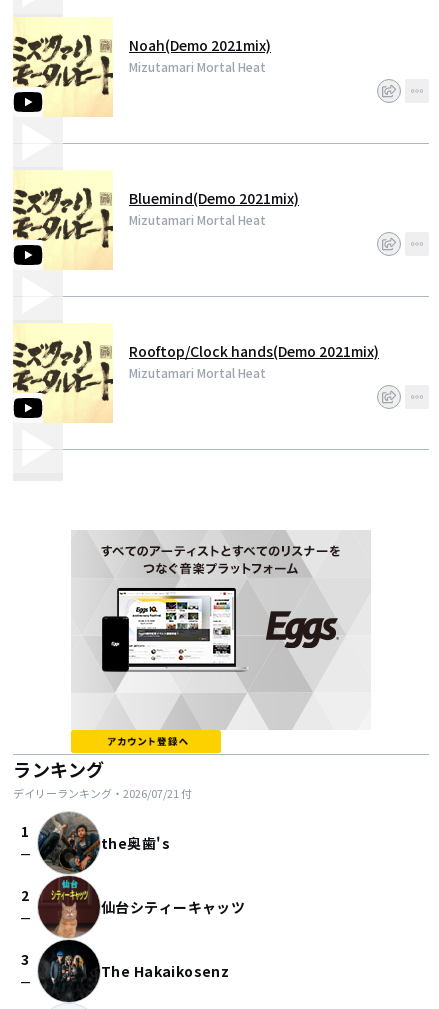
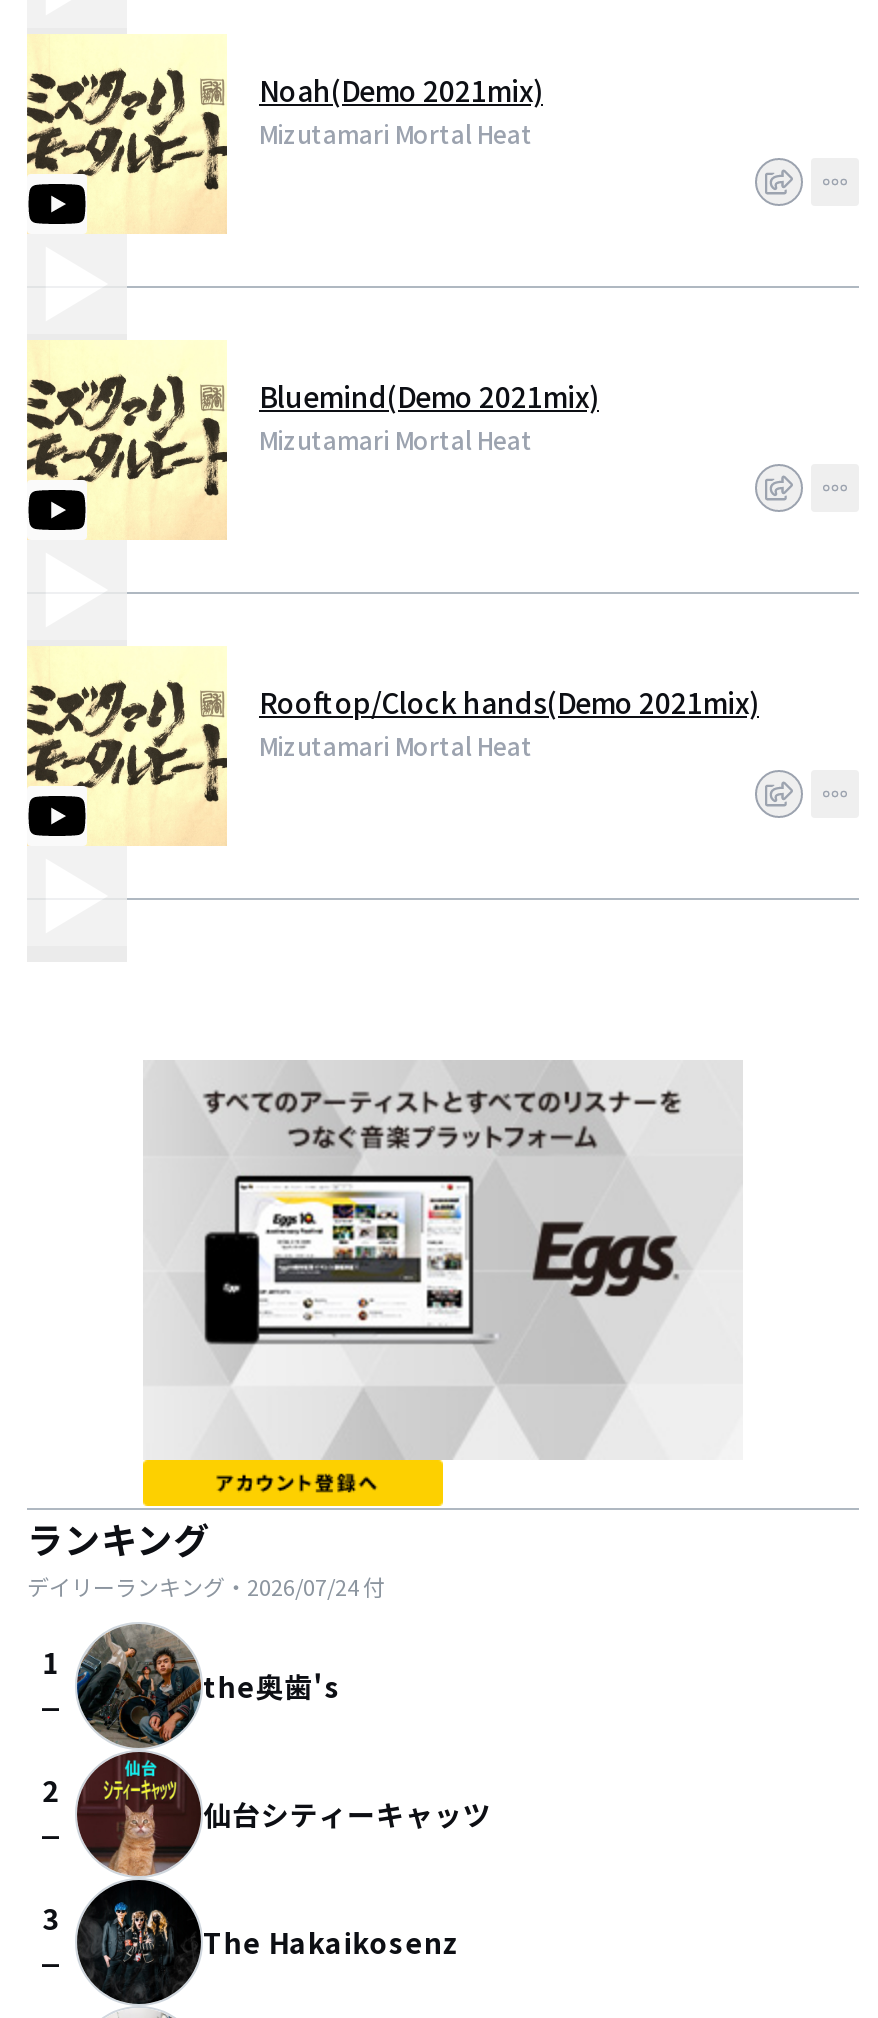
- デイリーランキング・2026/07/21付
+ デイリーランキング・2026/07/24付
